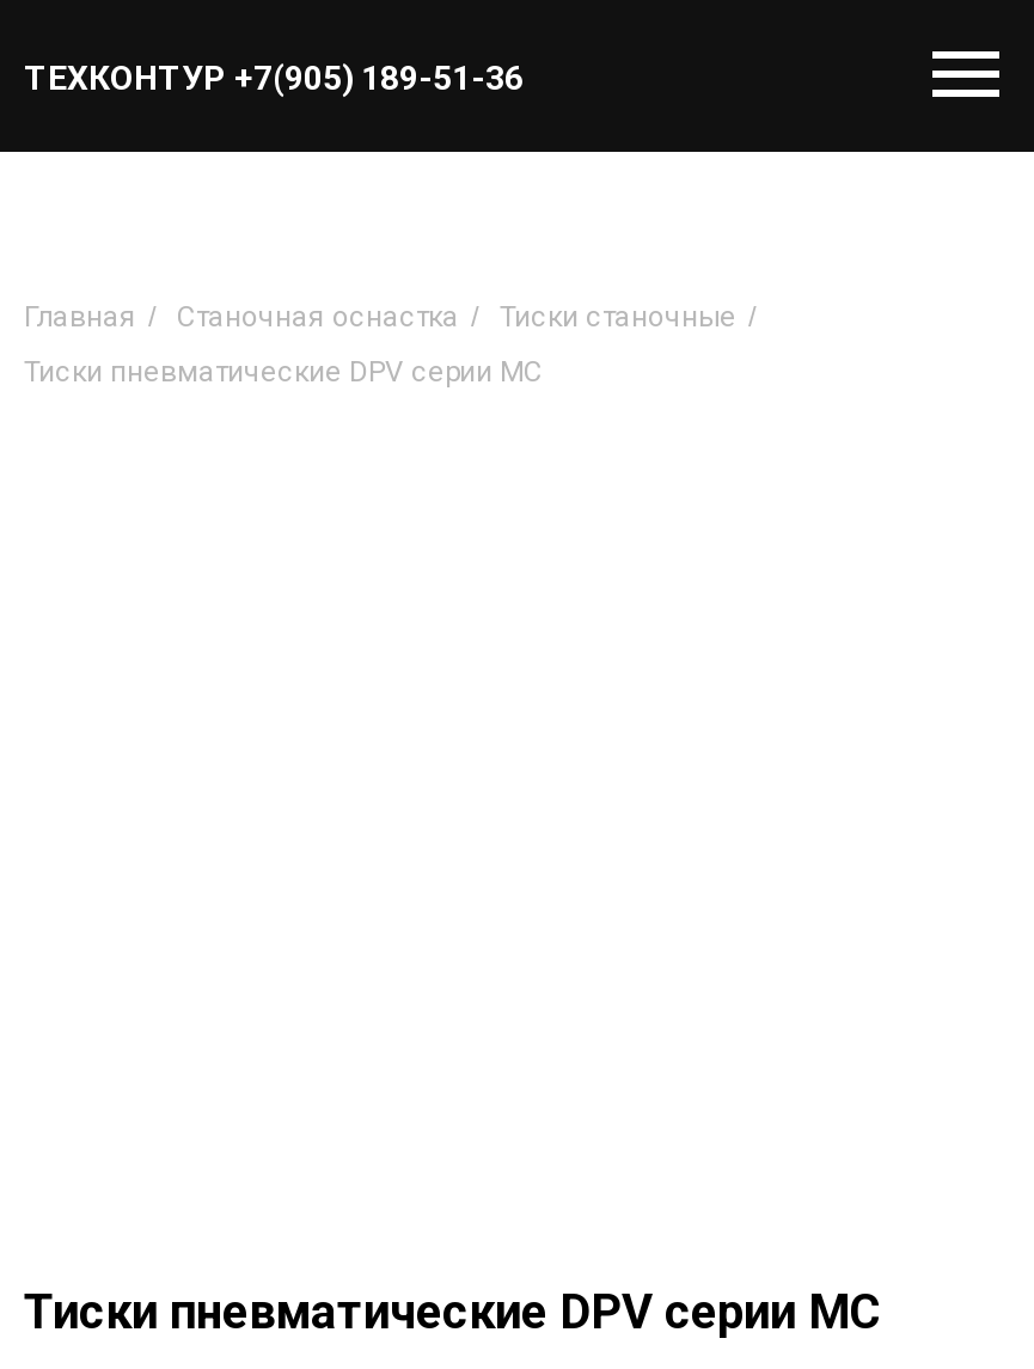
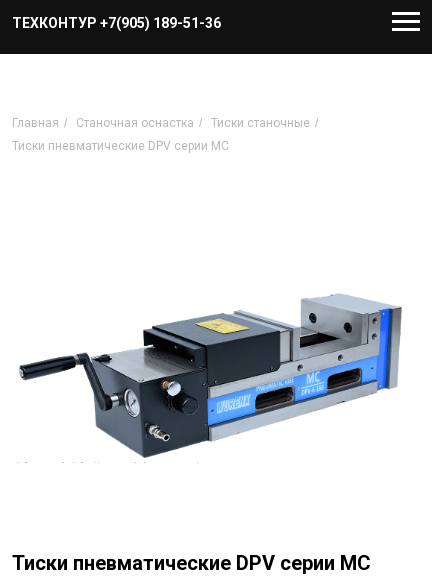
+ [image]
